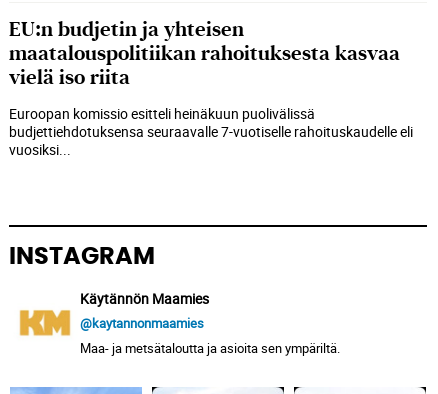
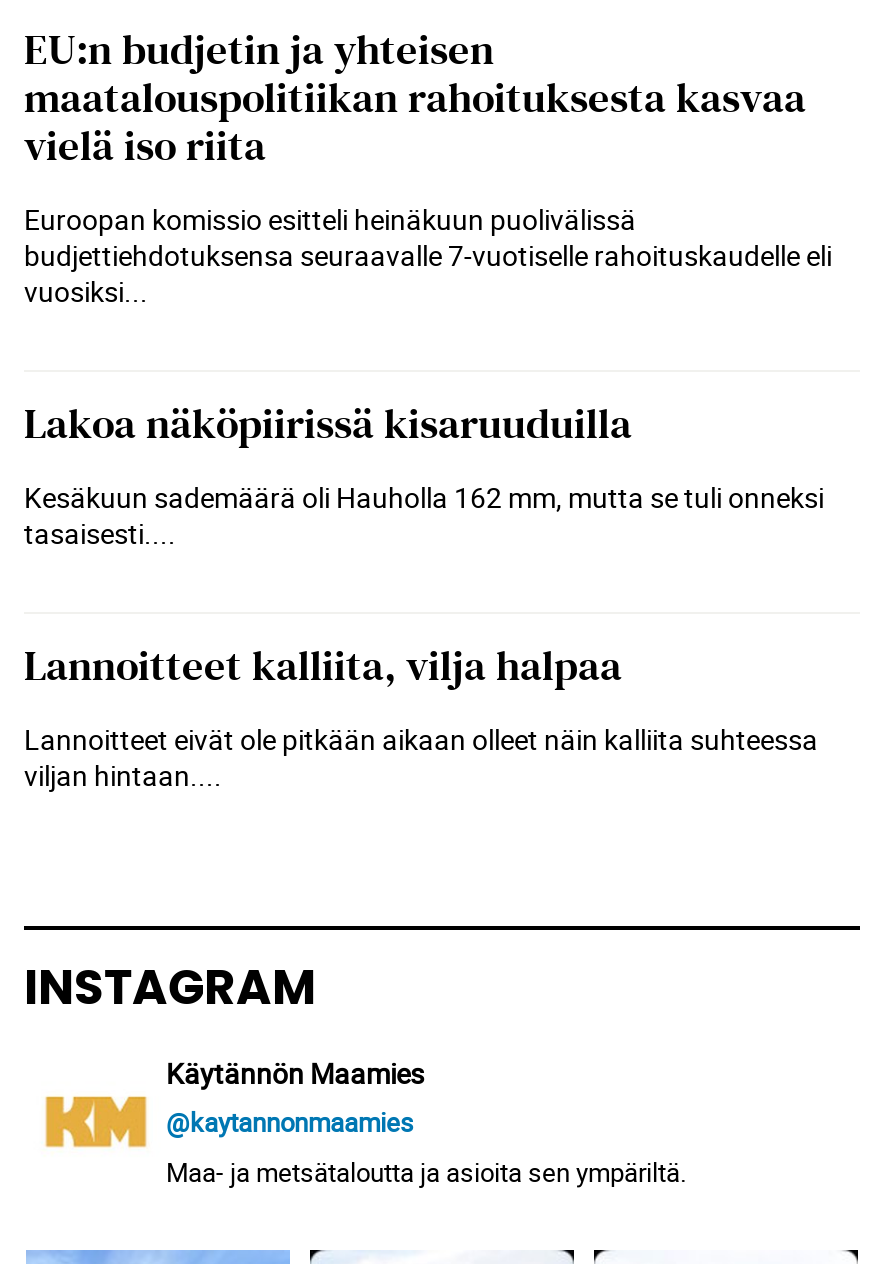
+ Lakoa näköpiirissä kisaruuduilla
+ Kesäkuun sademäärä oli Hauholla 162 mm, mutta se tuli onneksi
+ tasaisesti....
+ Lannoitteet kalliita, vilja halpaa
+ Lannoitteet eivät ole pitkään aikaan olleet näin kalliita suhteessa
+ viljan hintaan....
